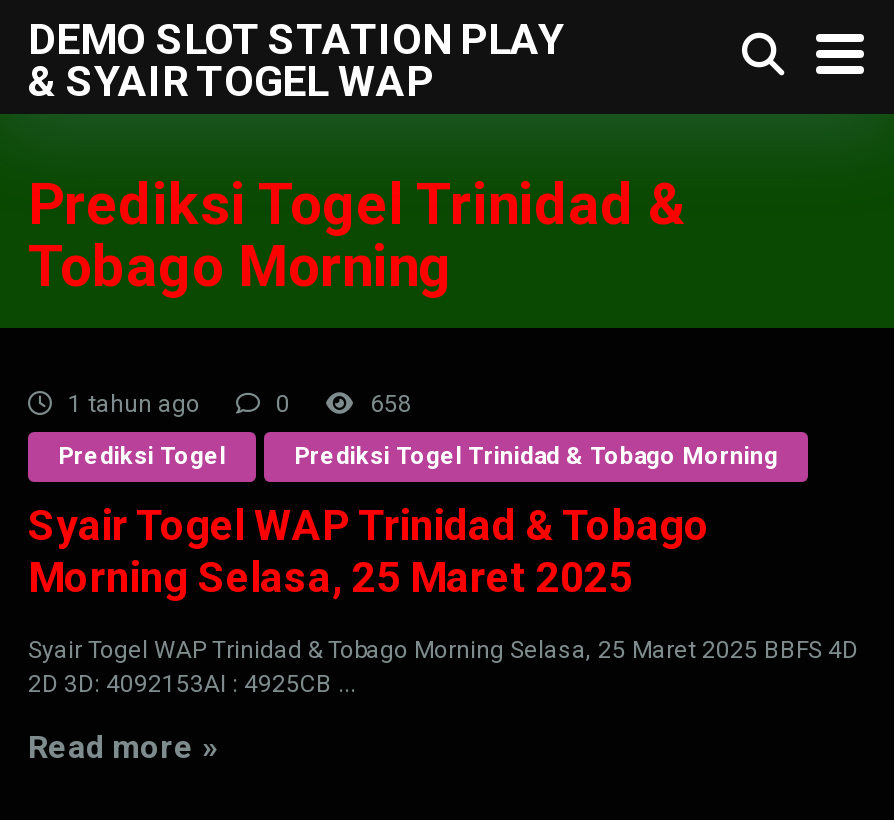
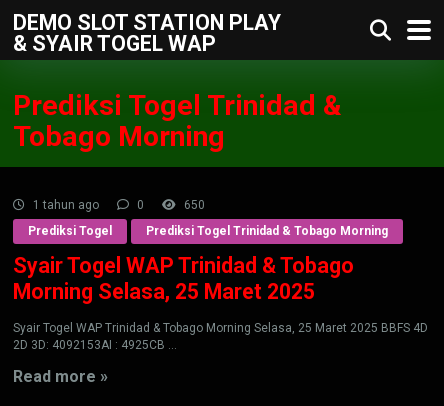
- 658
+ 650
